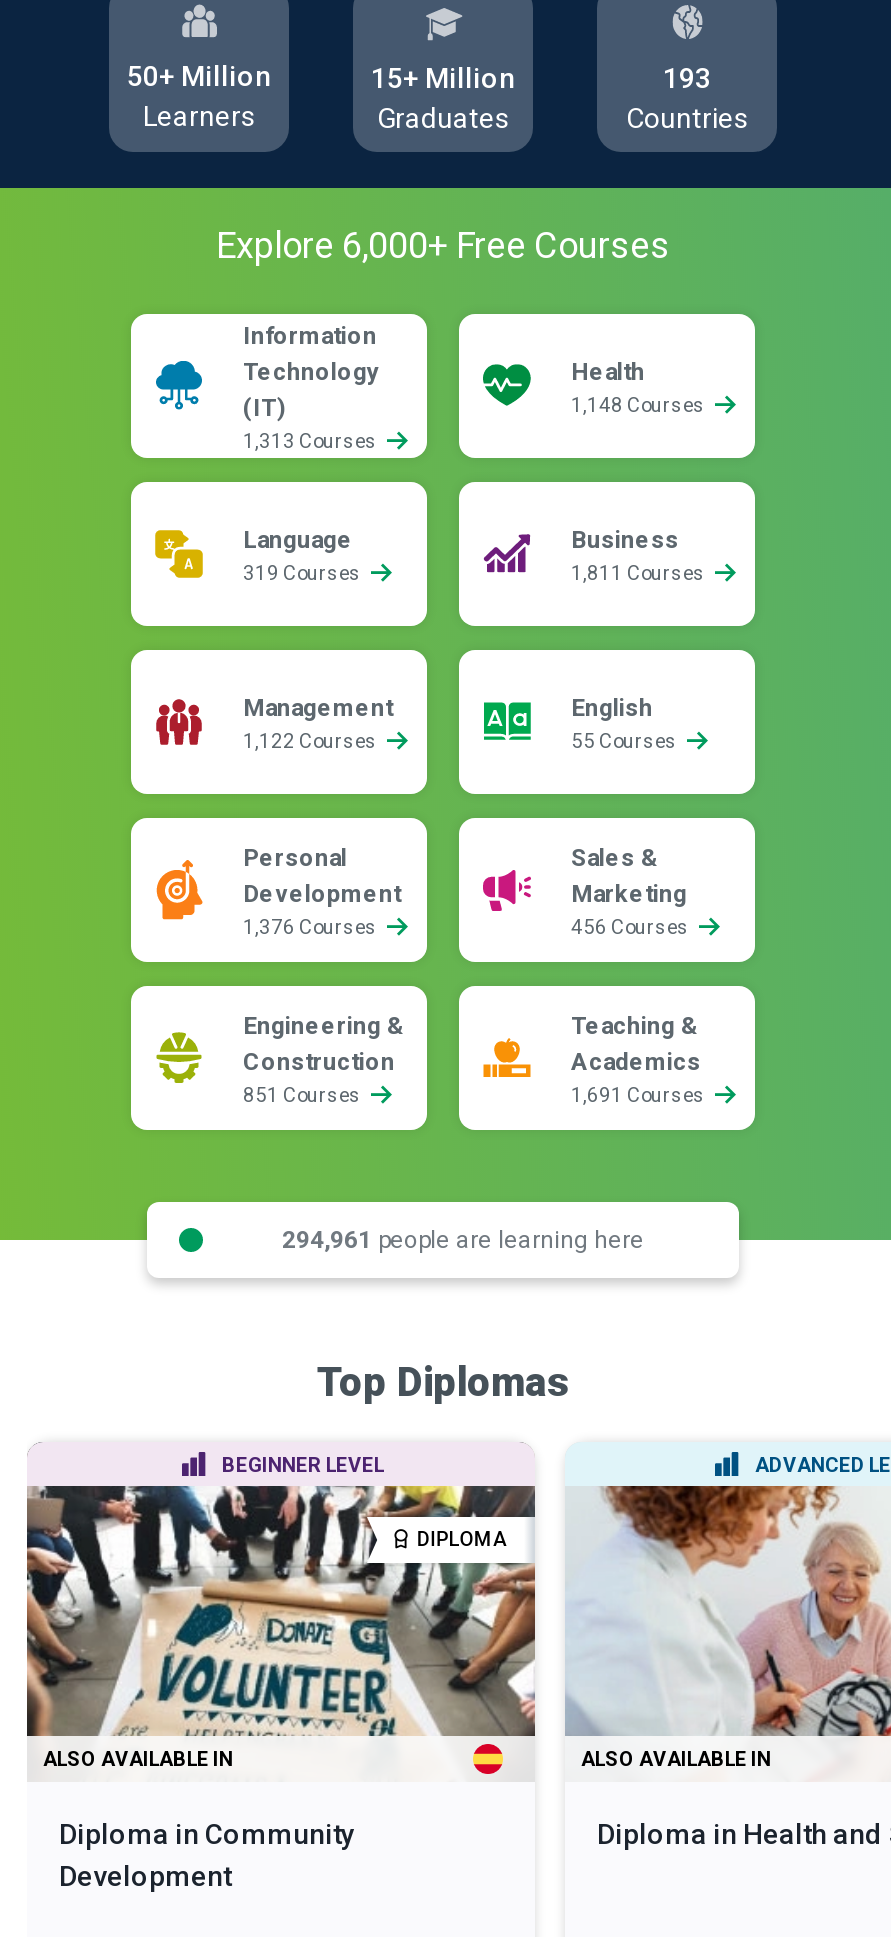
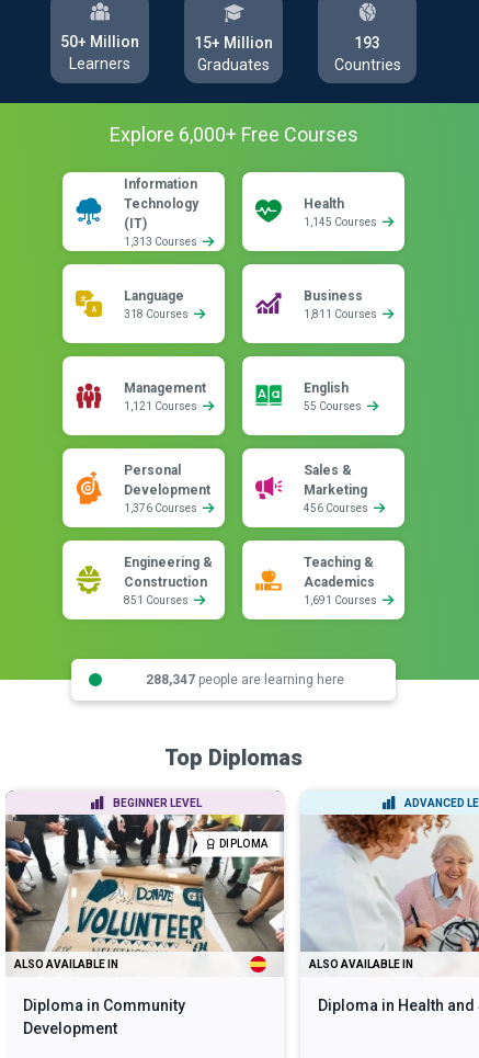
- 1,148 Courses
+ 1,145 Courses

- 319 Courses
+ 318 Courses

- 1,122 Courses
+ 1,121 Courses

- 294,961 people are learning here
+ 288,347 people are learning here
